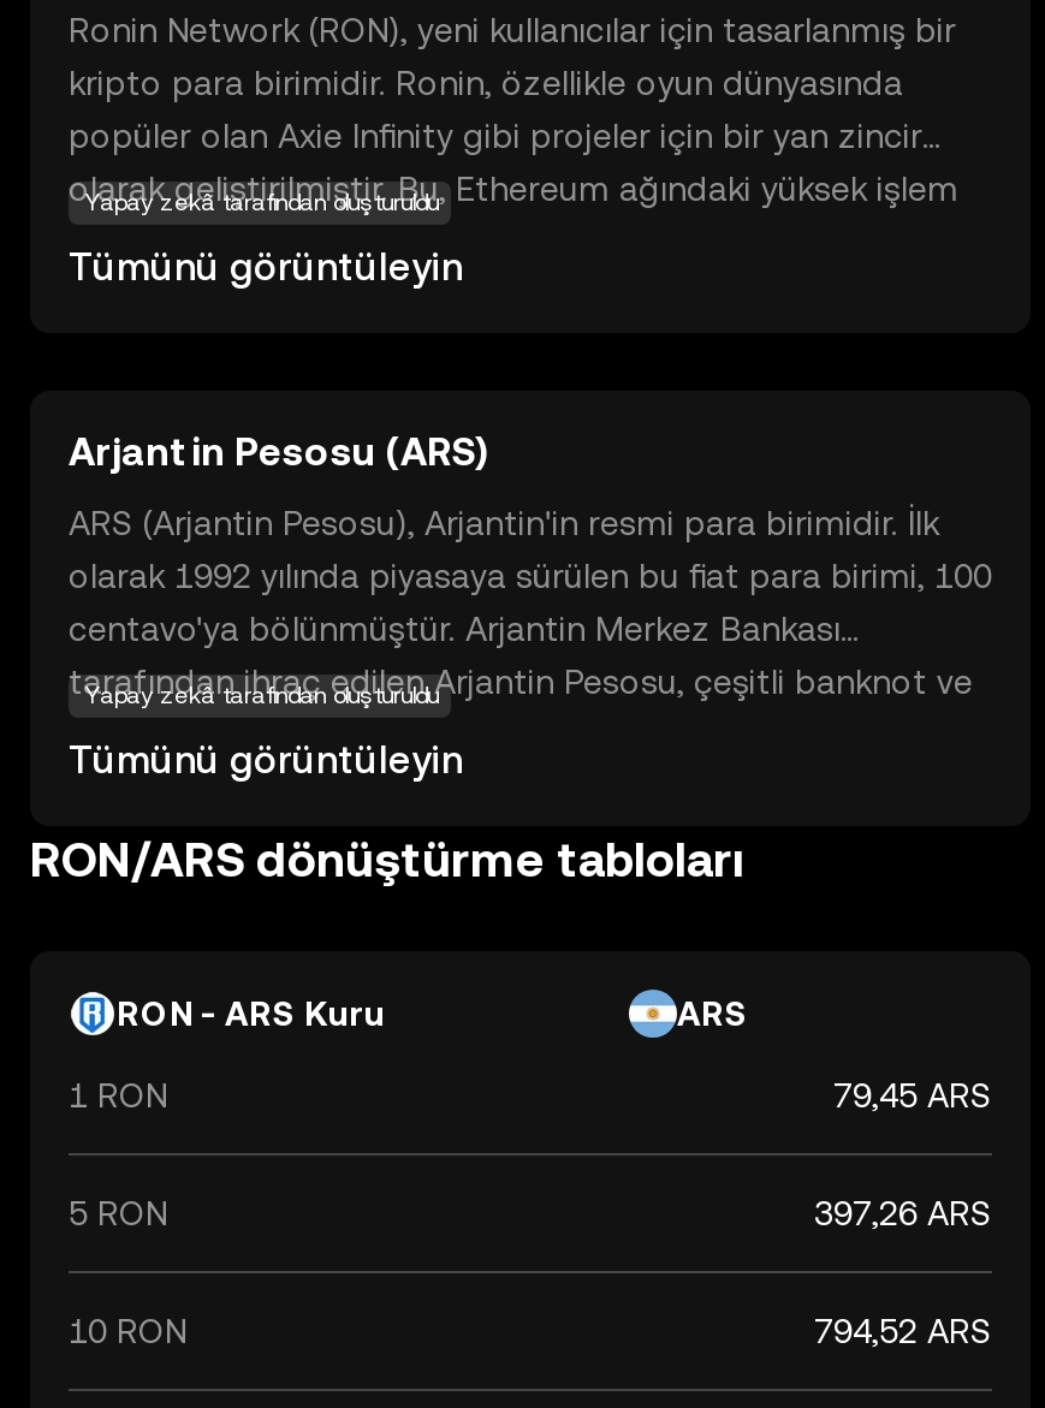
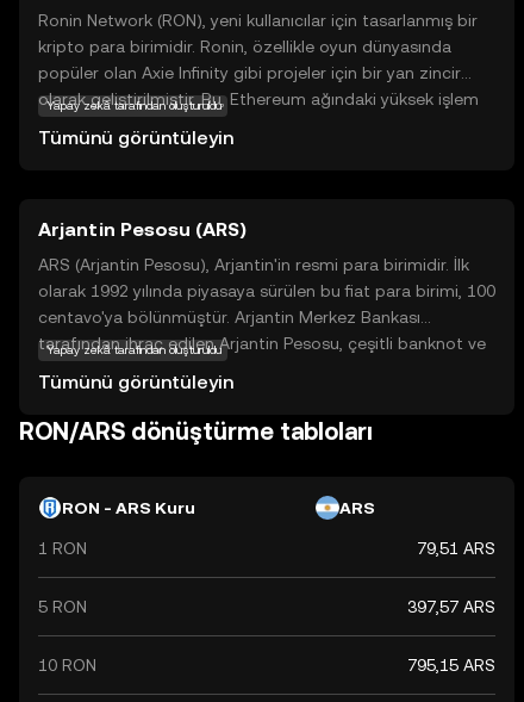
- 79,45 ARS
+ 79,51 ARS

- 397,26 ARS
+ 397,57 ARS

- 794,52 ARS
+ 795,15 ARS
